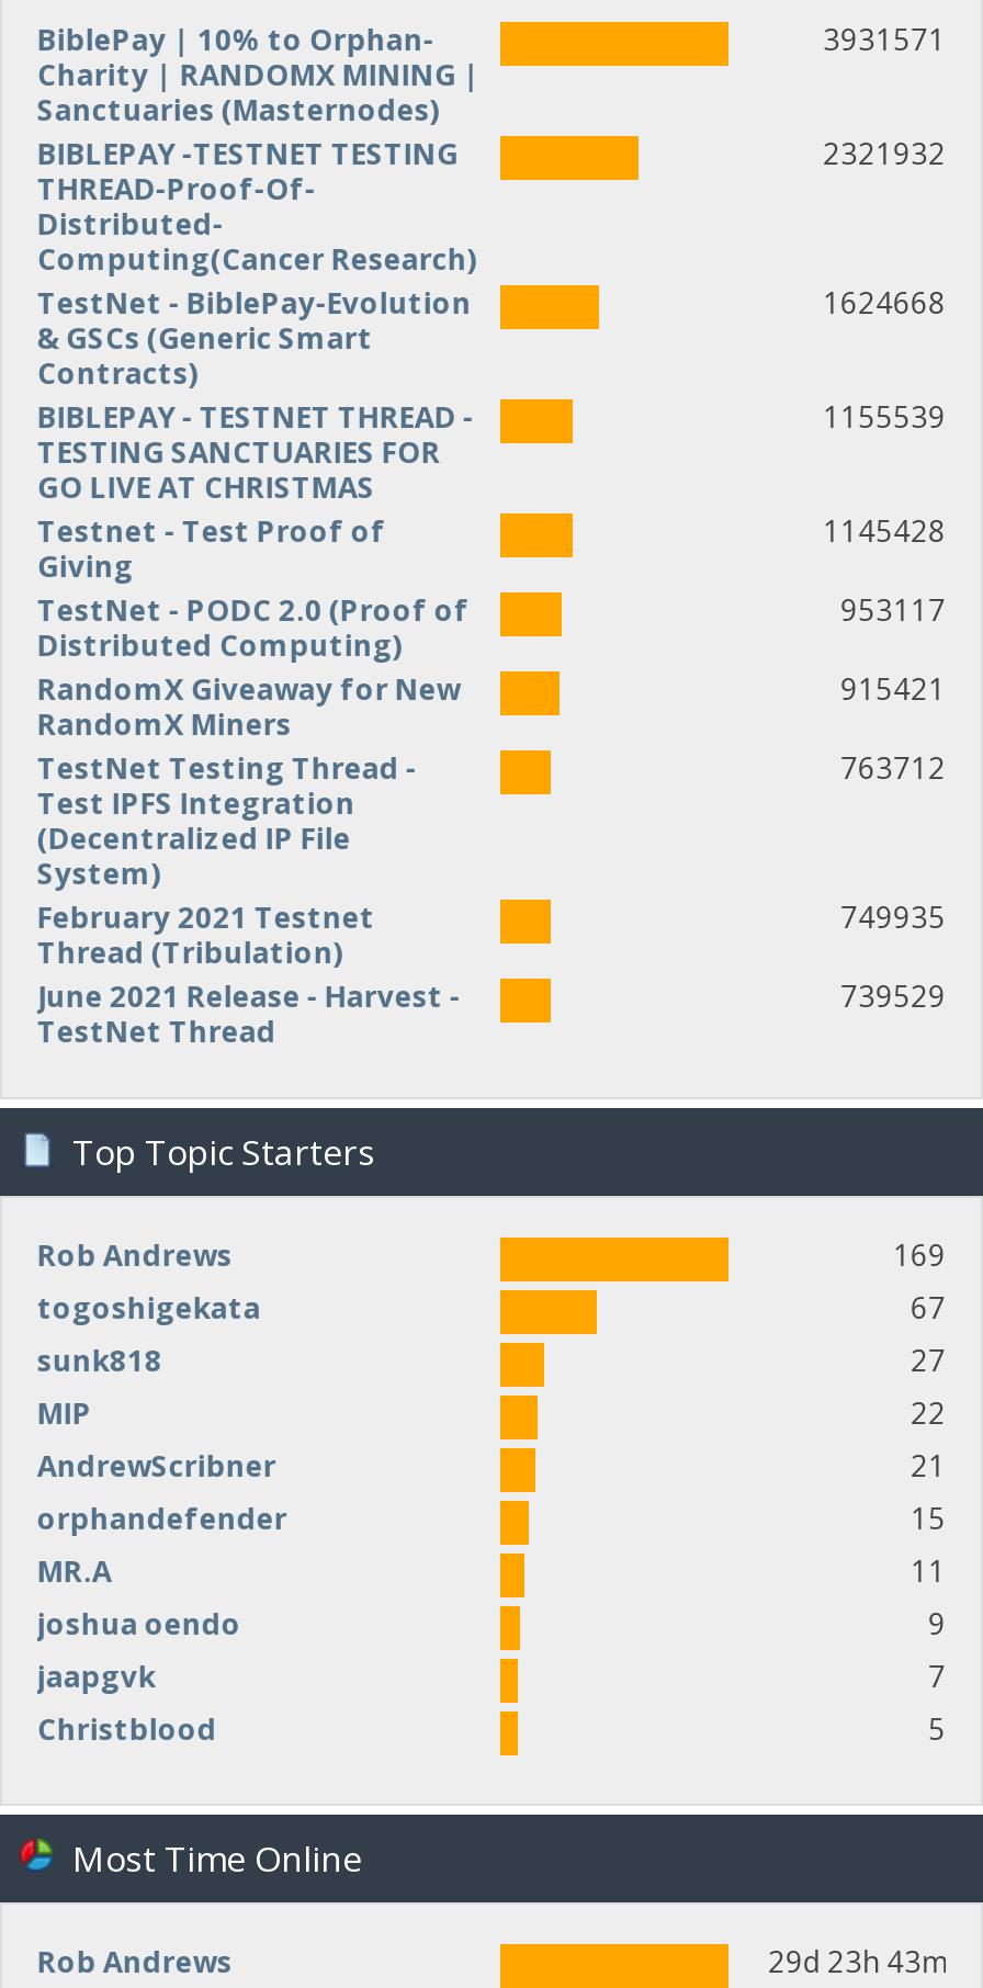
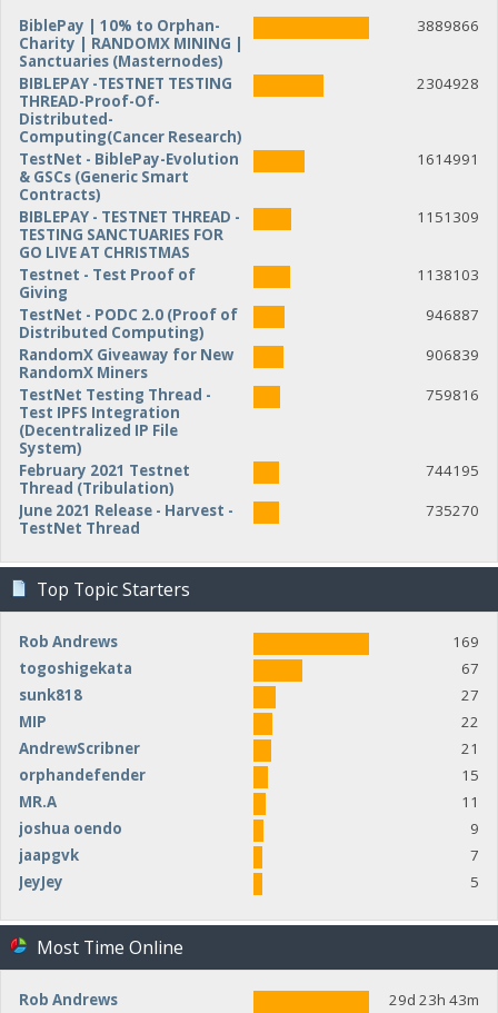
- 3931571
+ 3889866

- 2321932
+ 2304928

- 1624668
+ 1614991

- 1155539
+ 1151309

- 1145428
+ 1138103

- 953117
+ 946887

- 915421
+ 906839

- 763712
+ 759816

- 749935
+ 744195

- 739529
+ 735270

- Christblood
+ JeyJey
